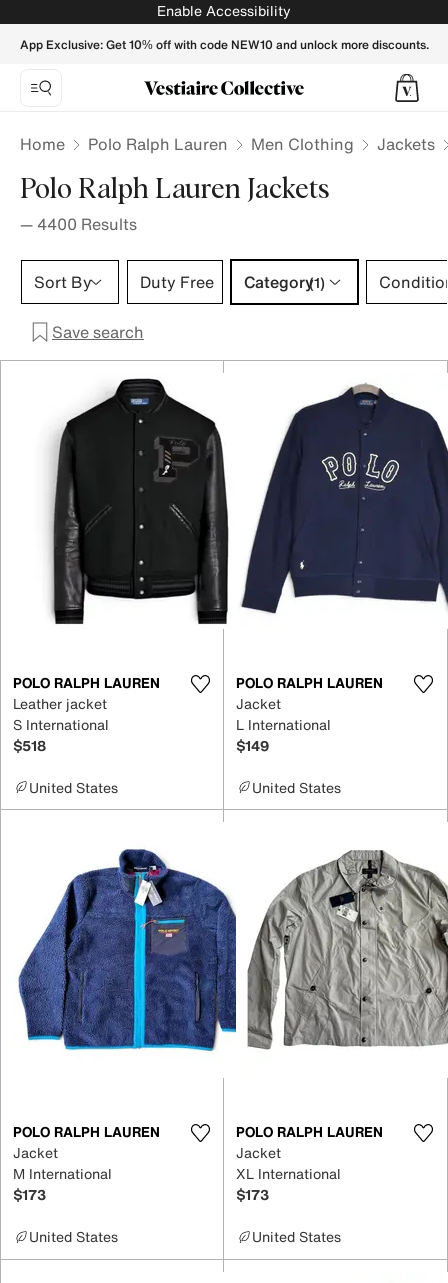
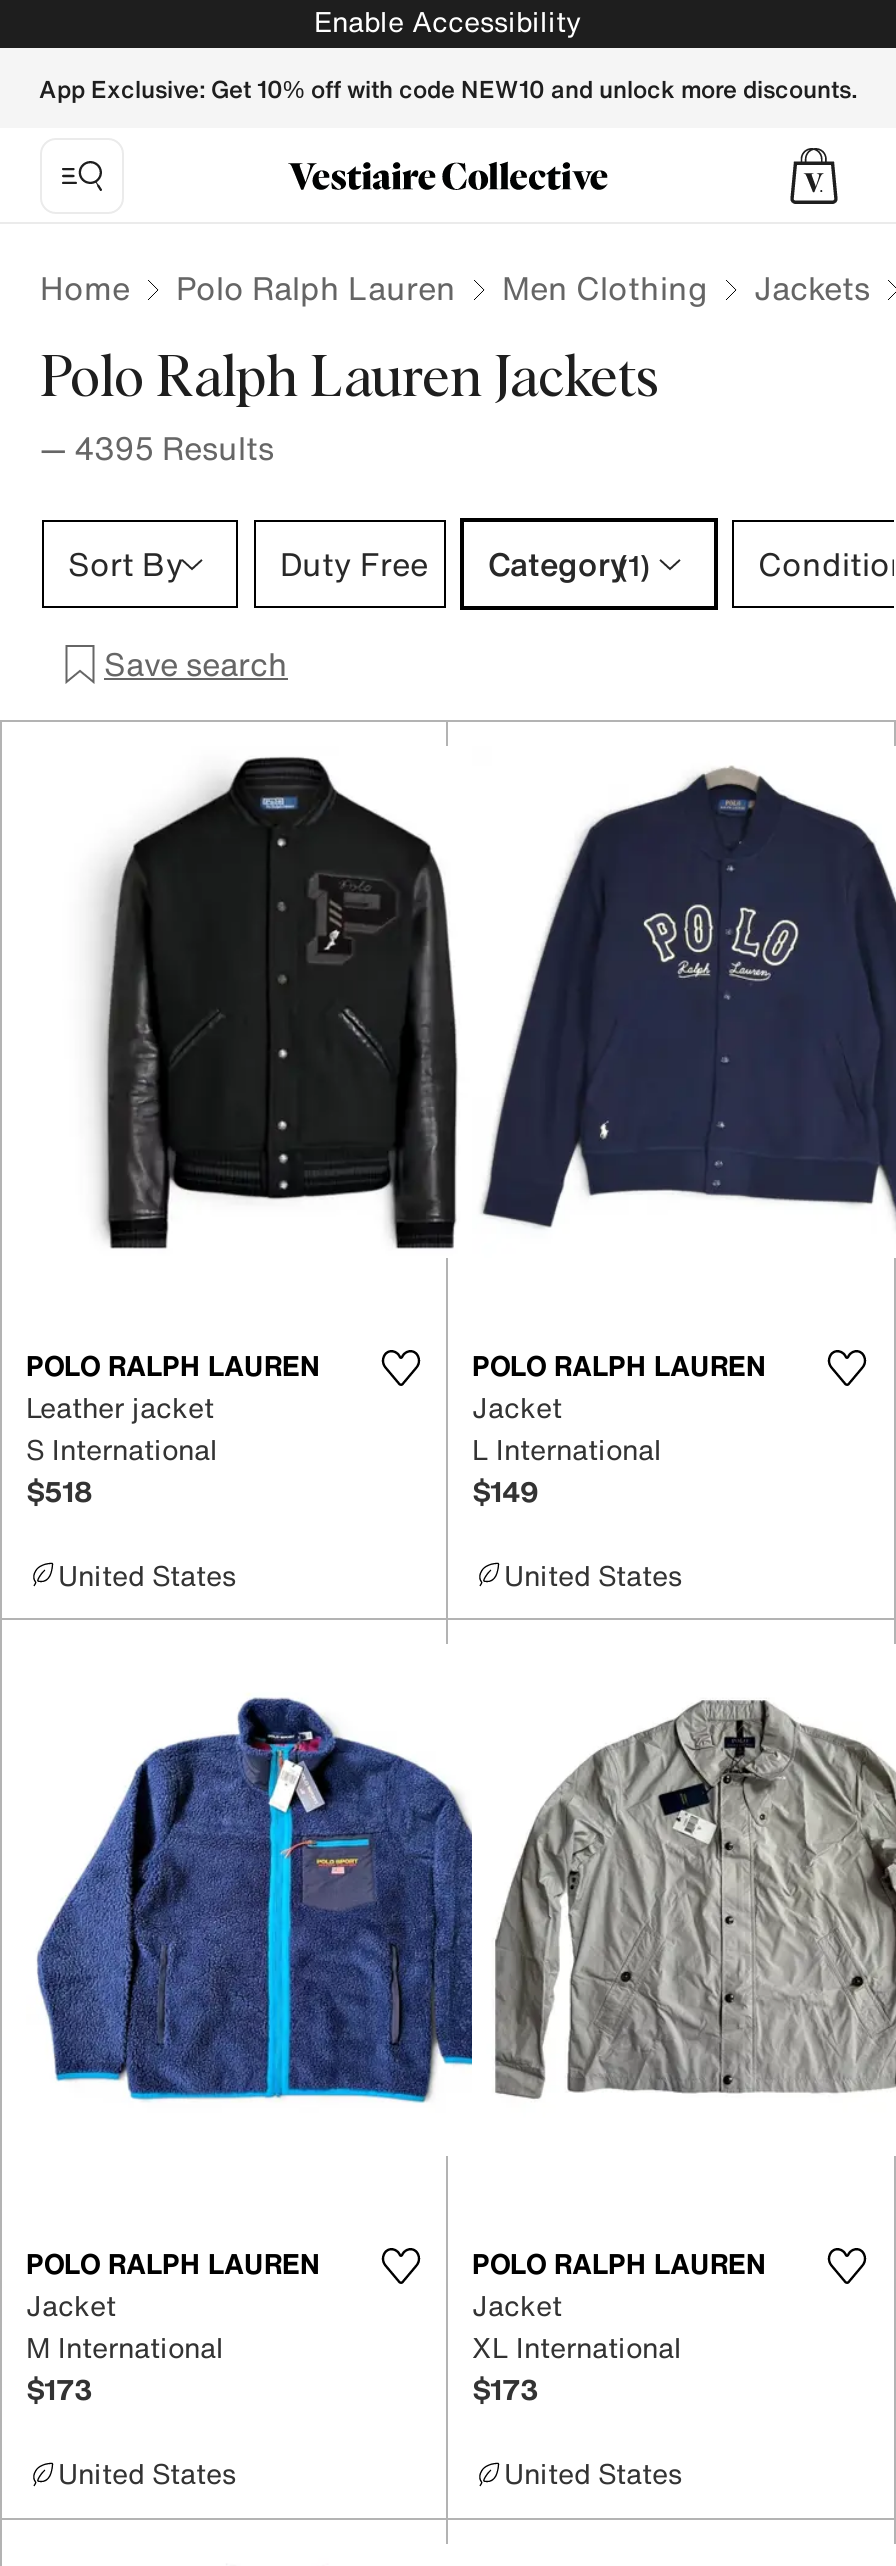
- — 4400 Results
+ — 4395 Results
